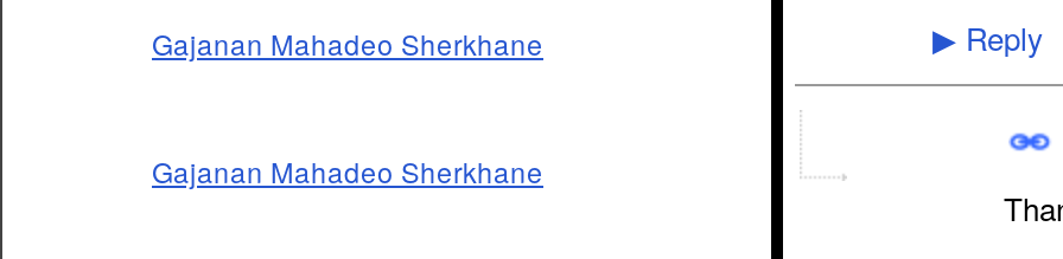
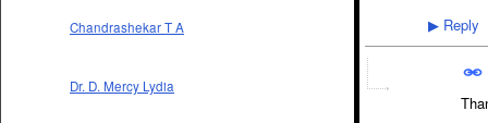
- Gajanan Mahadeo Sherkhane
+ Chandrashekar T A

- Gajanan Mahadeo Sherkhane
+ Dr. D. Mercy Lydia
